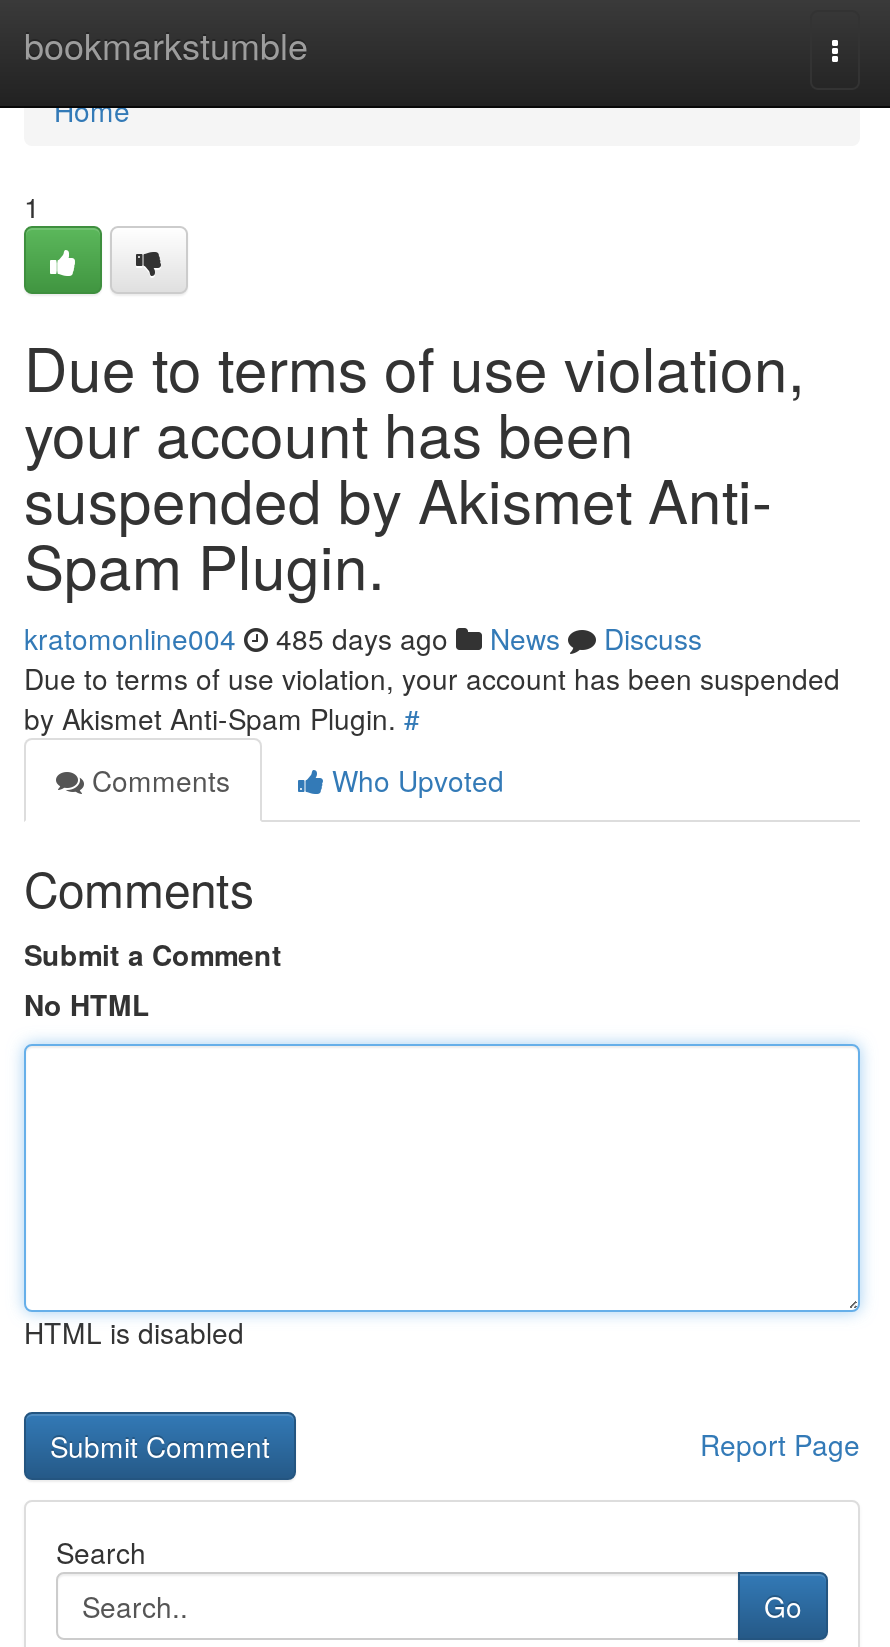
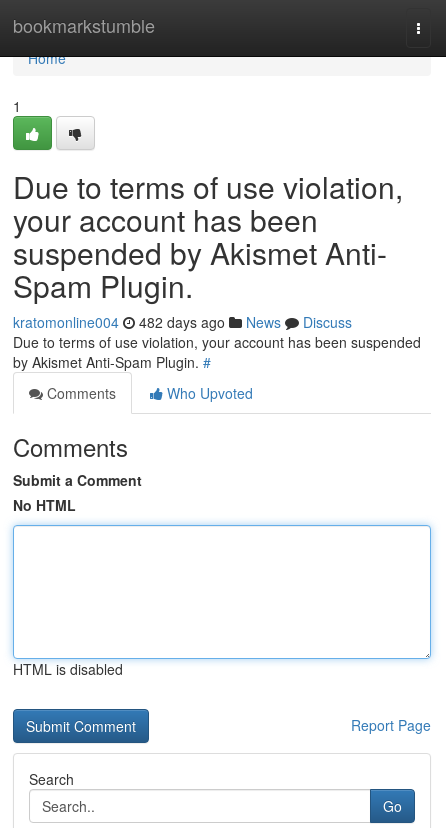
- kratomonline004 485 days ago News Discuss
+ kratomonline004 482 days ago News Discuss
